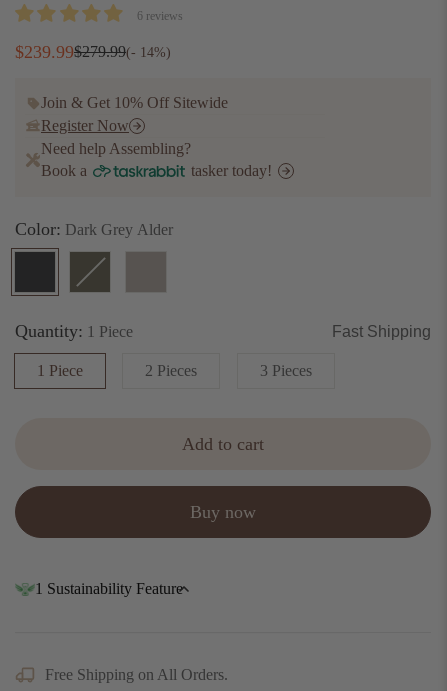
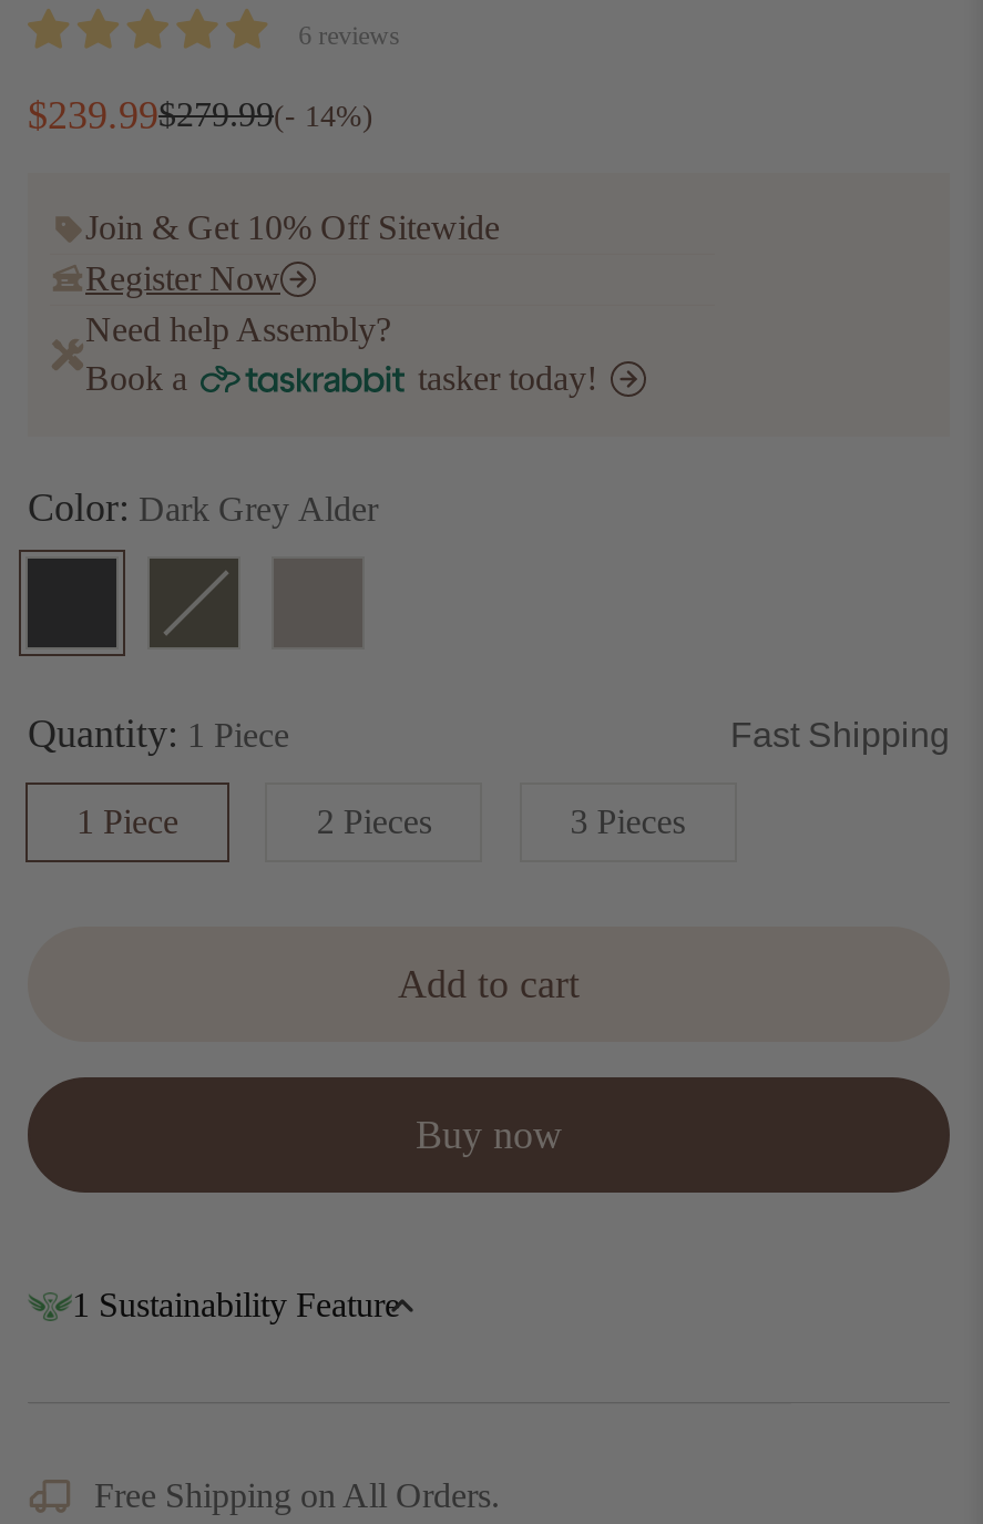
- Need help Assembling?
+ Need help Assembly?
